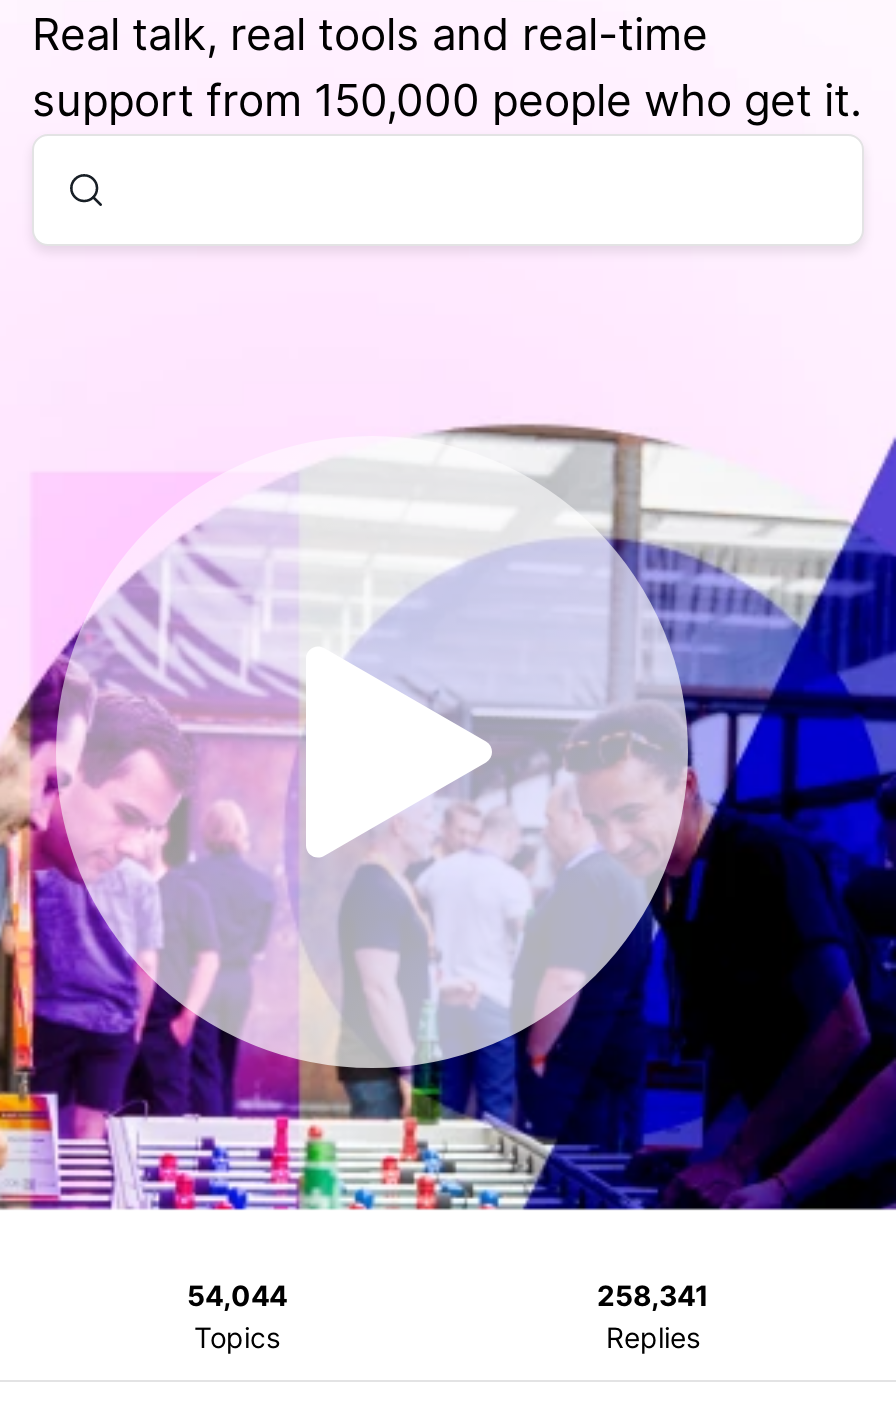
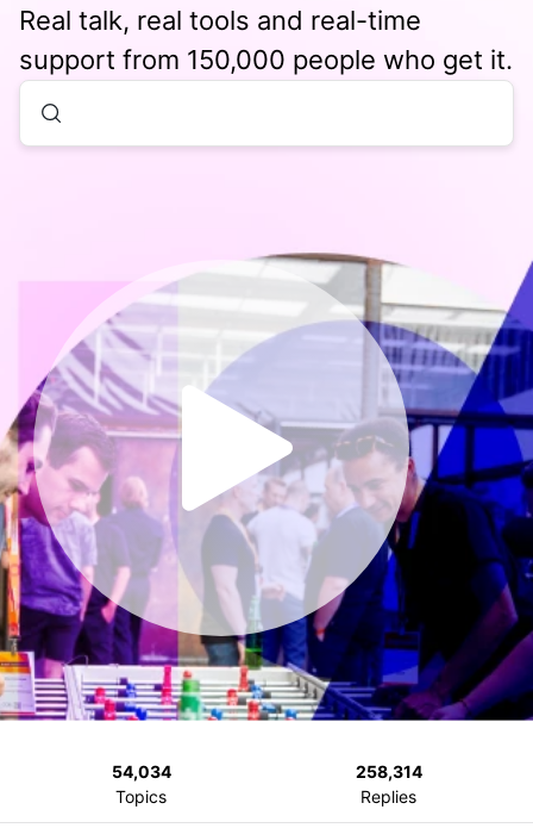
- 54,044
+ 54,034

- 258,341
+ 258,314
